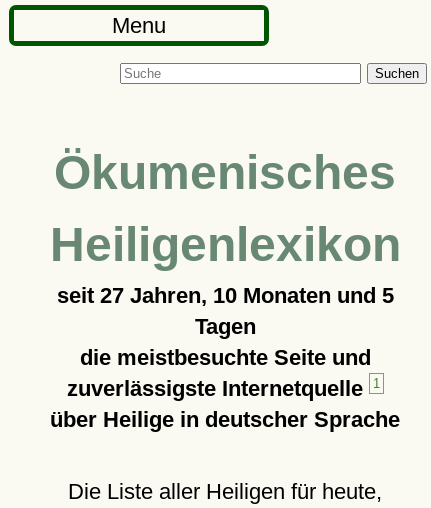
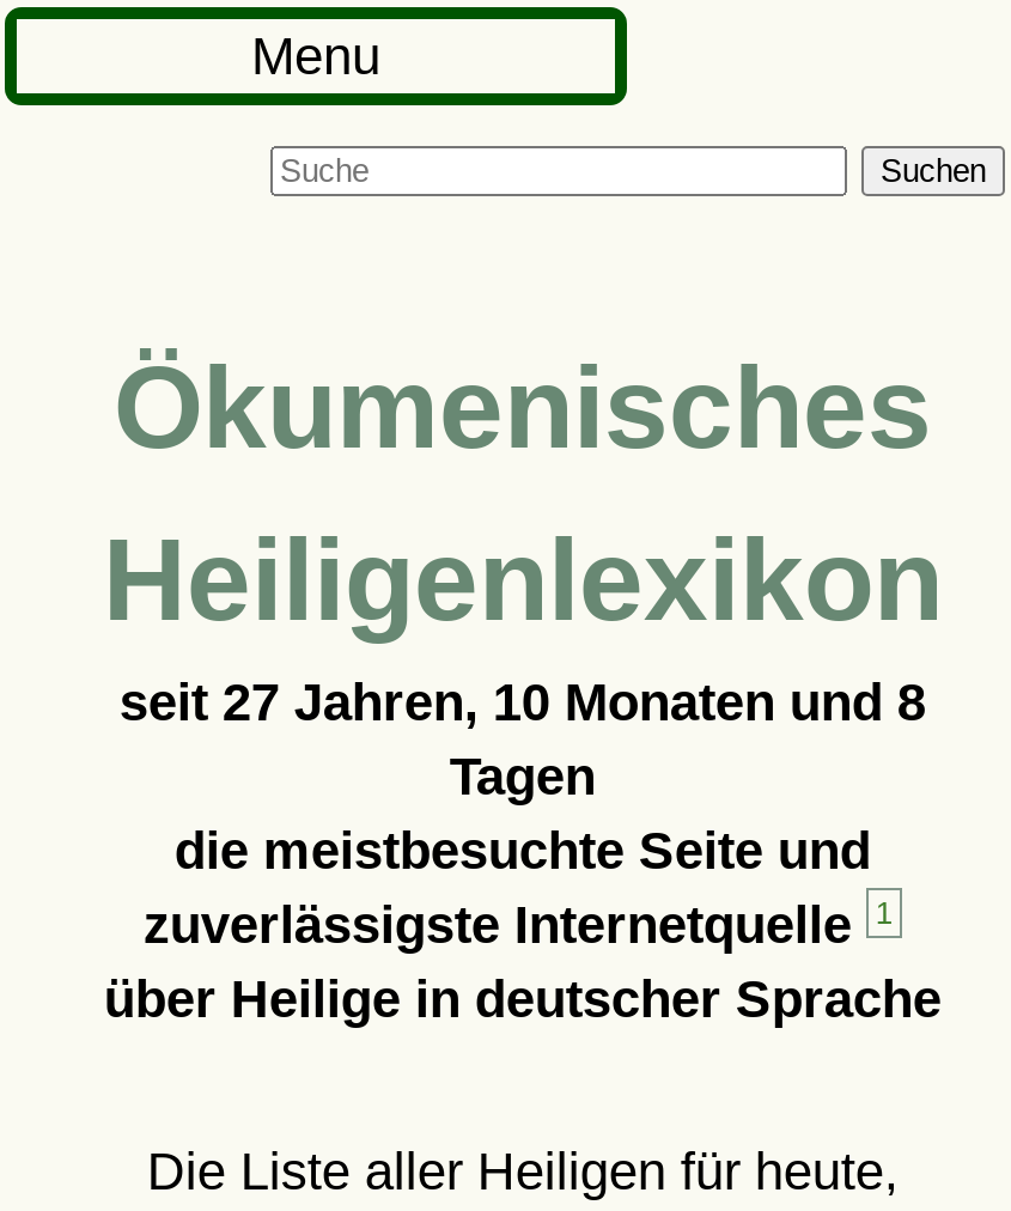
- seit 27 Jahren, 10 Monaten und 5
+ seit 27 Jahren, 10 Monaten und 8
